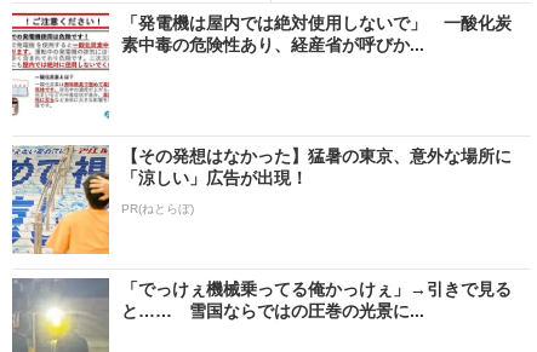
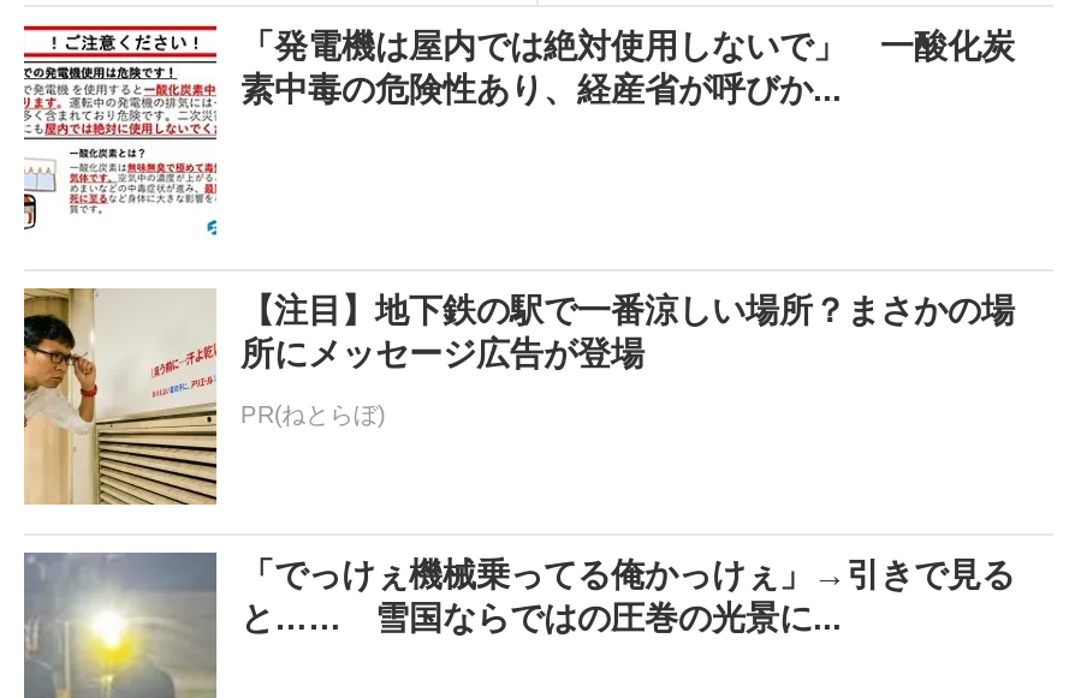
- [image]
- 【その発想はなかった】猛暑の東京、意外な場所に
- 「涼しい」広告が出現！
+ [image]
+ 【注目】地下鉄の駅で一番涼しい場所？まさかの場
+ 所にメッセージ広告が登場
